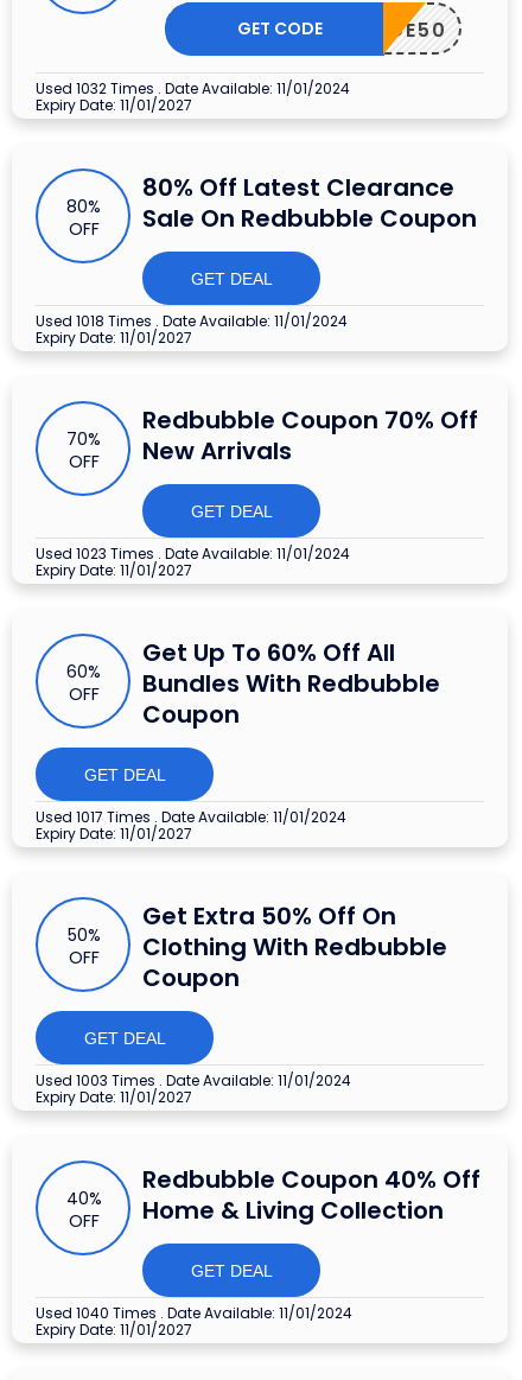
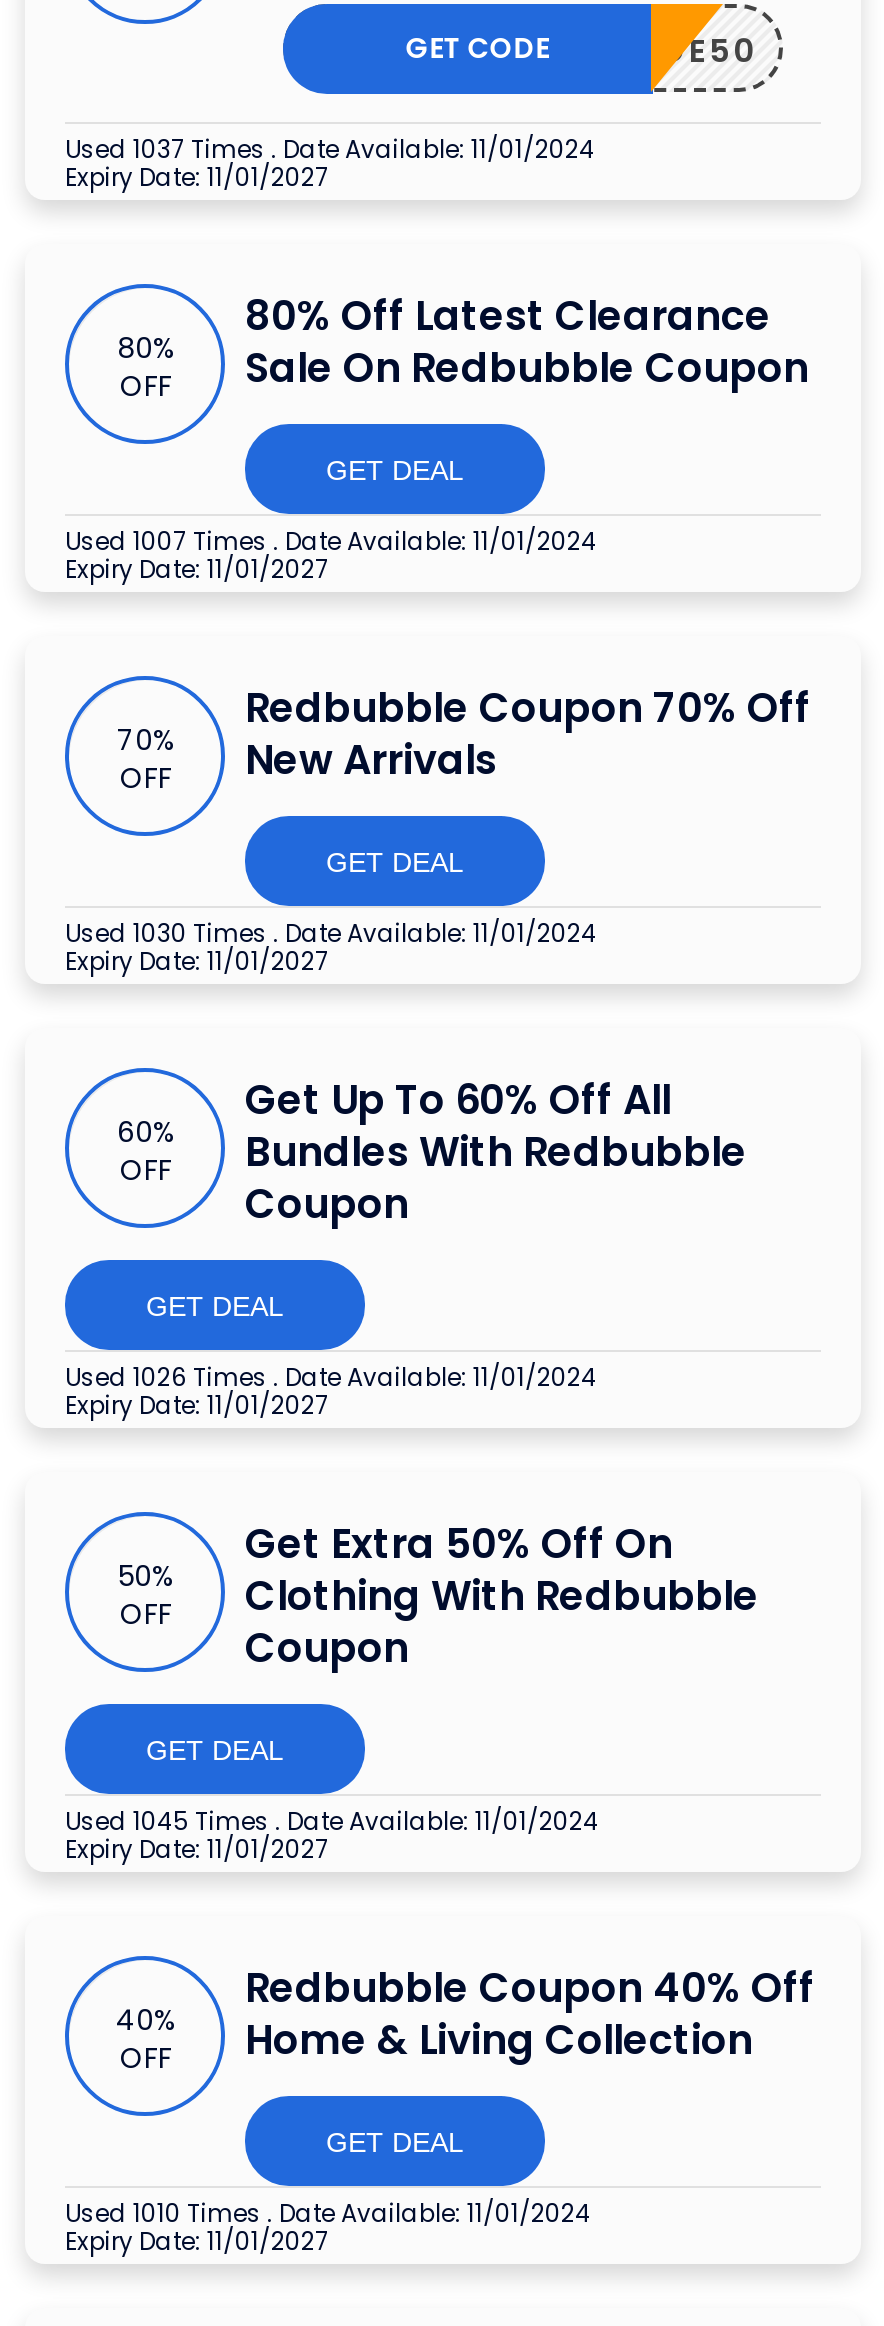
- Used 1032 Times. Date Available: 11/01/2024
+ Used 1037 Times. Date Available: 11/01/2024

- Used 1018 Times. Date Available: 11/01/2024
+ Used 1007 Times. Date Available: 11/01/2024

- Used 1023 Times. Date Available: 11/01/2024
+ Used 1030 Times. Date Available: 11/01/2024

- Used 1017 Times. Date Available: 11/01/2024
+ Used 1026 Times. Date Available: 11/01/2024

- Used 1003 Times. Date Available: 11/01/2024
+ Used 1045 Times. Date Available: 11/01/2024

- Used 1040 Times. Date Available: 11/01/2024
+ Used 1010 Times. Date Available: 11/01/2024
